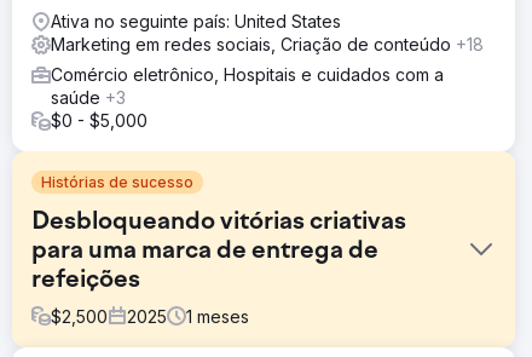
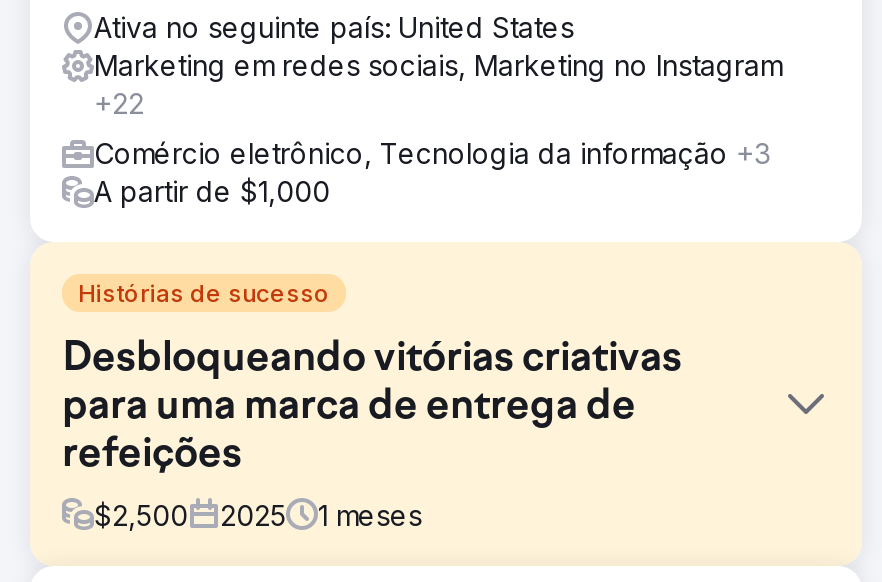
- Marketing em redes sociais, Criação de conteúdo +18
+ Marketing em redes sociais, Marketing no Instagram
+ +22

- Comércio eletrônico, Hospitais e cuidados com a
- saúde +3
- $0 - $5,000
+ Comércio eletrônico, Tecnologia da informação +3
+ A partir de $1,000
